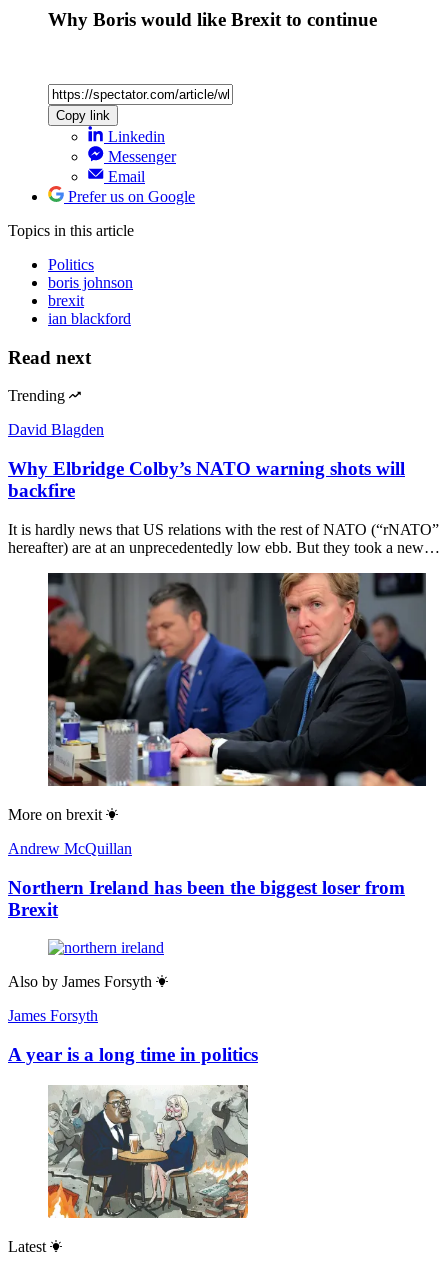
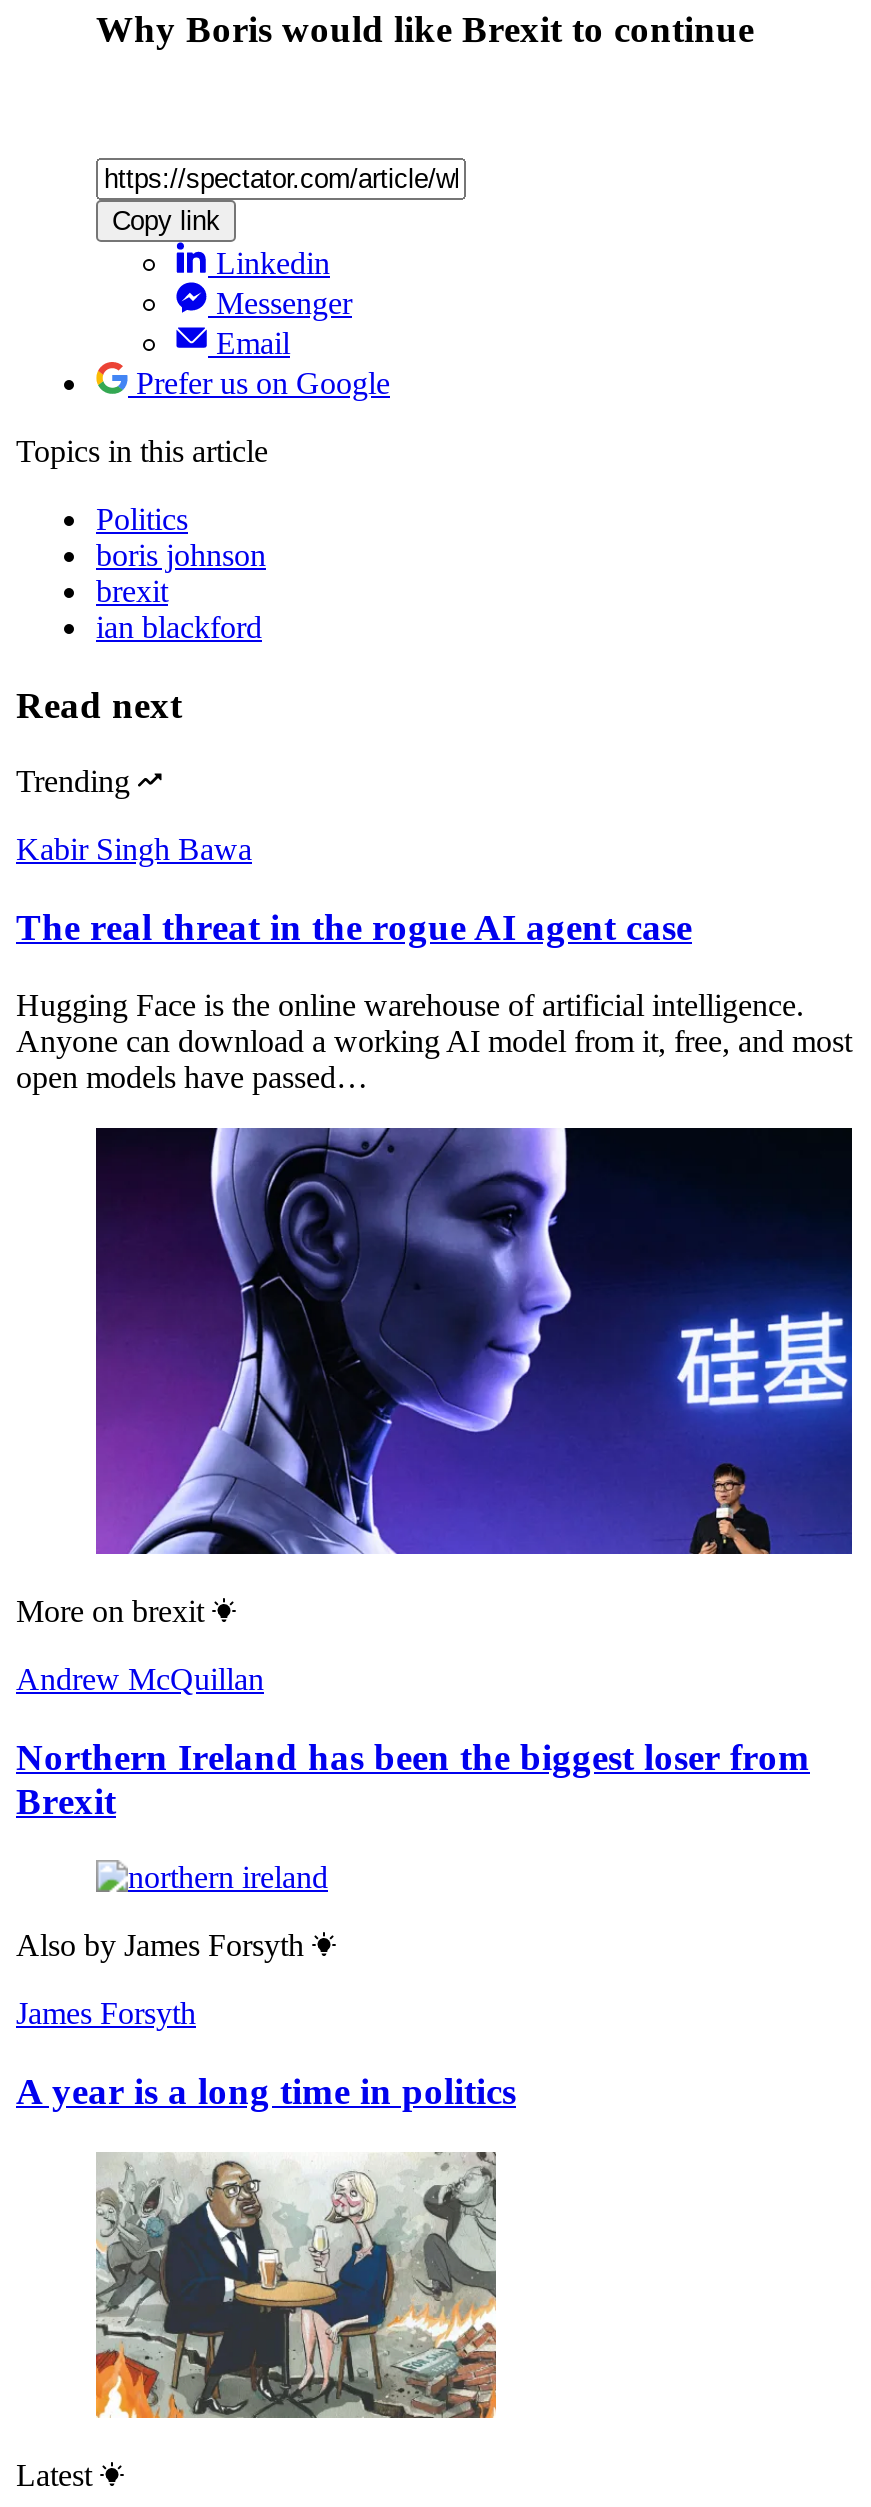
- David Blagden
+ Kabir Singh Bawa

- Why Elbridge Colby’s NATO warning shots will
- backfire
+ The real threat in the rogue AI agent case

- It is hardly news that US relations with the rest of NATO (“rNATO”
- hereafter) are at an unprecedentedly low ebb. But they took a new…
+ Hugging Face is the online warehouse of artificial intelligence.
+ Anyone can download a working AI model from it, free, and most
+ open models have passed…

- [image]
+ [image]
